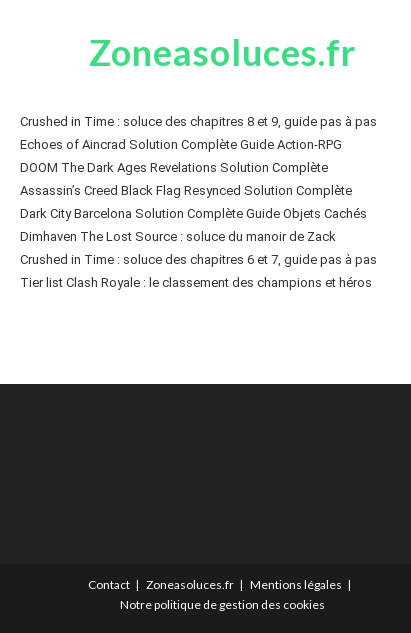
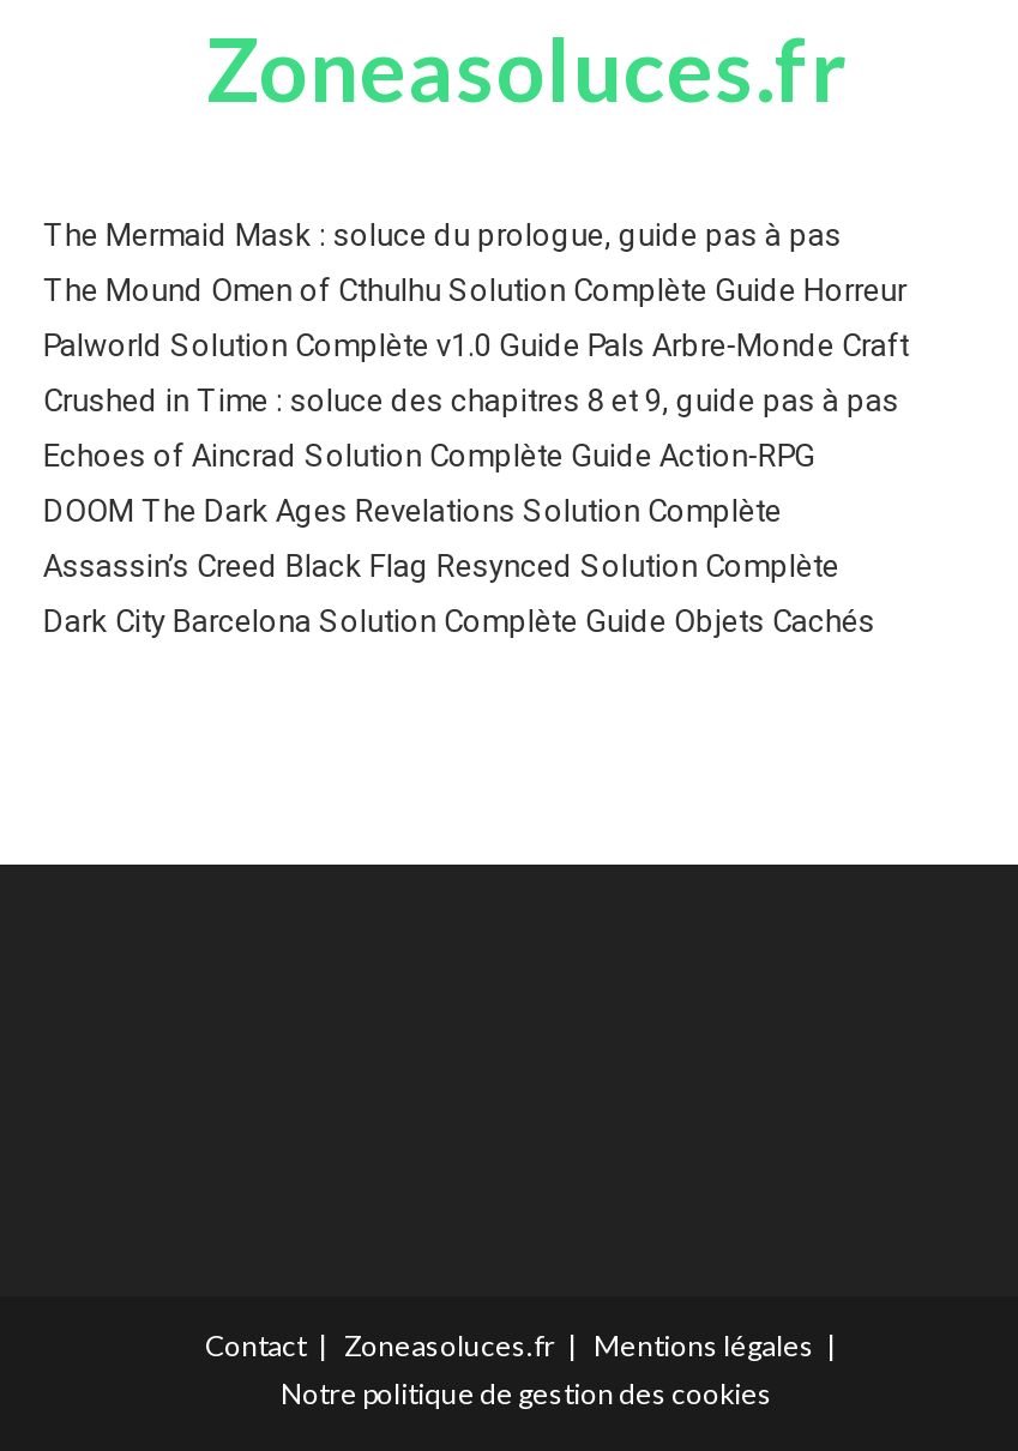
+ The Mermaid Mask : soluce du prologue, guide pas à pas
+ The Mound Omen of Cthulhu Solution Complète Guide Horreur
+ Palworld Solution Complète v1.0 Guide Pals Arbre-Monde Craft

moved down: Crushed in Time : soluce des chapitres 8 et 9, guide pas à pas | Echoes of Aincrad Solution Complète Guide Action-RPG | DOOM The Dark Ages Revelations Solution Complète | Assassin’s Creed Black Flag Resynced Solution Complète | Dark City Barcelona Solution Complète Guide Objets Cachés

- Dimhaven The Lost Source : soluce du manoir de Zack
- Crushed in Time : soluce des chapitres 6 et 7, guide pas à pas
- Tier list Clash Royale : le classement des champions et héros
